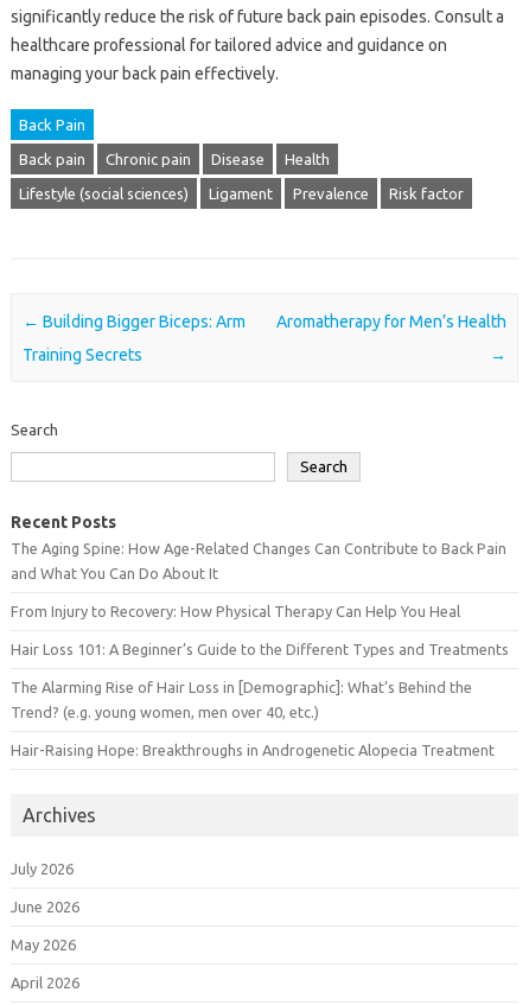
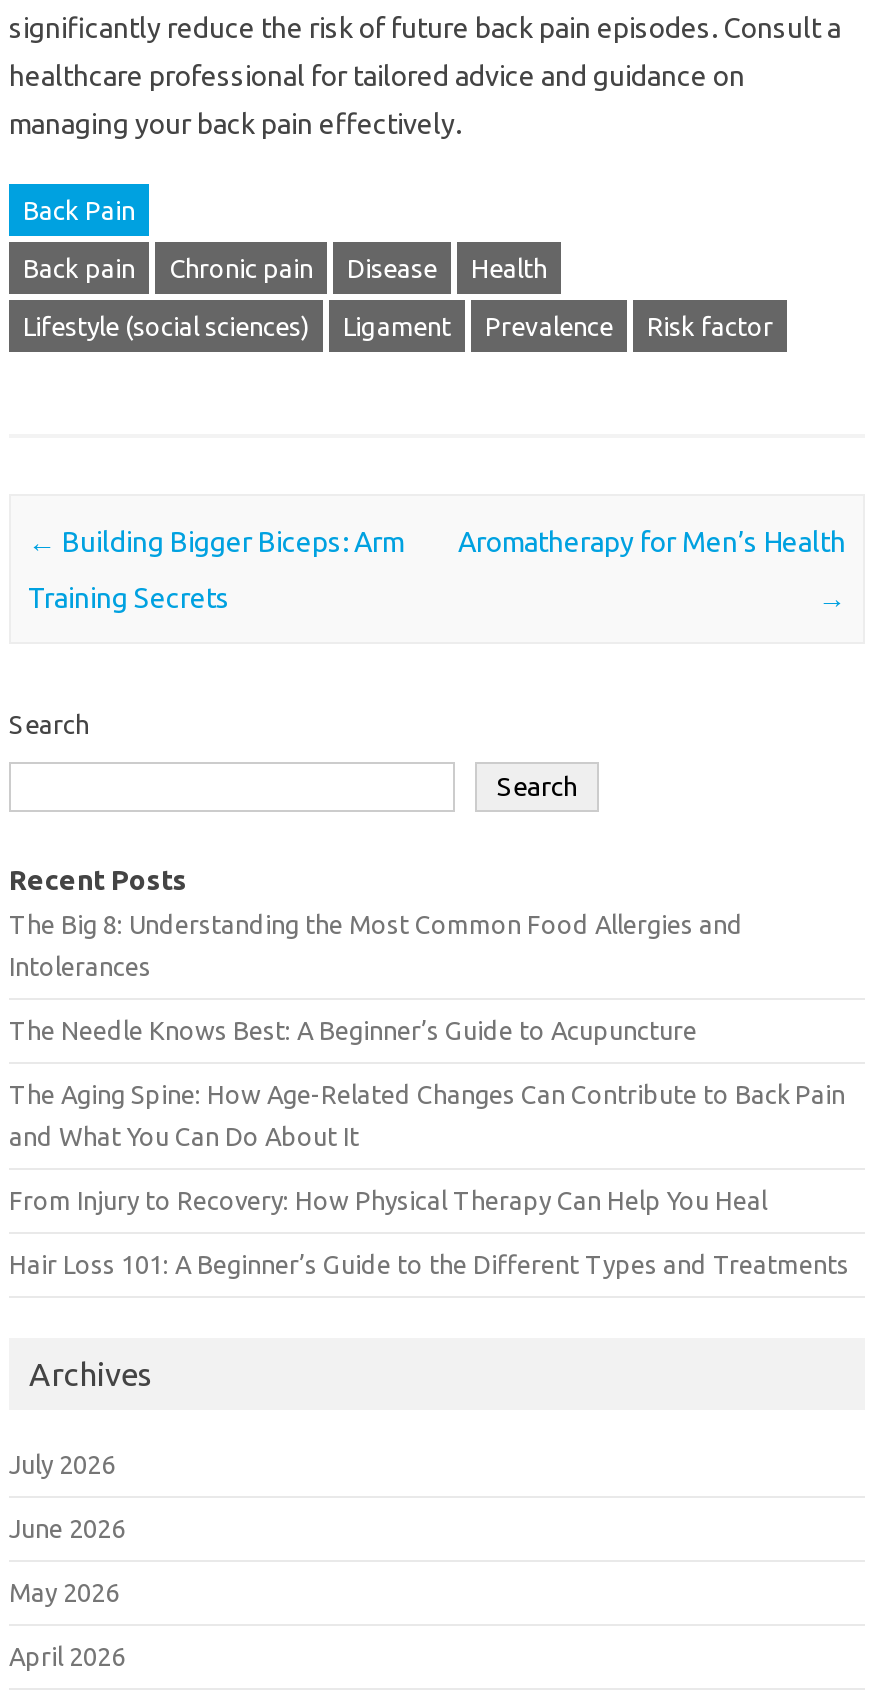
+ The Big 8: Understanding the Most Common Food Allergies and
+ Intolerances
+ The Needle Knows Best: A Beginner’s Guide to Acupuncture

moved down: The Aging Spine: How Age-Related Changes Can Contribute to Back Pain | and What You Can Do About It | From Injury to Recovery: How Physical Therapy Can Help You Heal | Hair Loss 101: A Beginner’s Guide to the Different Types and Treatments

- The Alarming Rise of Hair Loss in [Demographic]: What’s Behind the
- Trend? (e.g. young women, men over 40, etc.)
- Hair-Raising Hope: Breakthroughs in Androgenetic Alopecia Treatment
